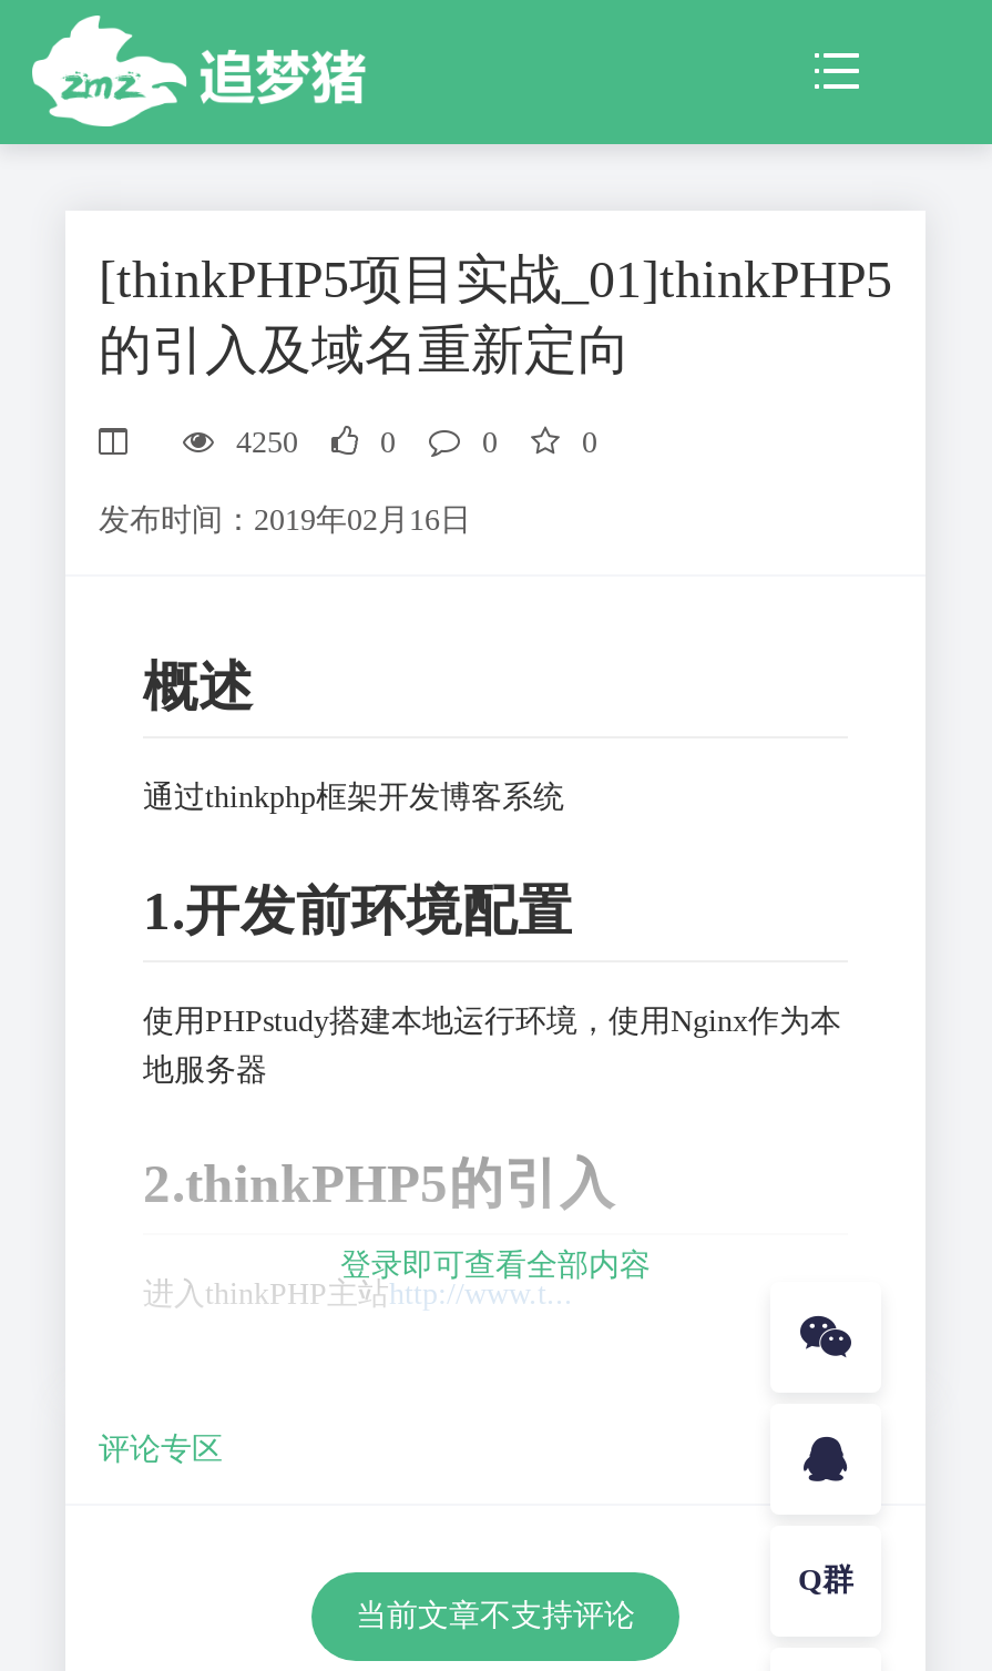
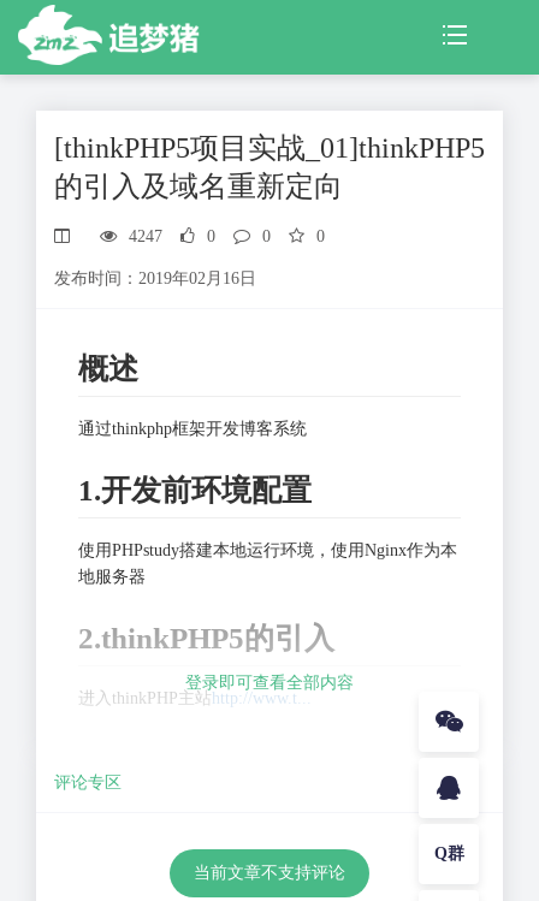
- 4250
+ 4247
